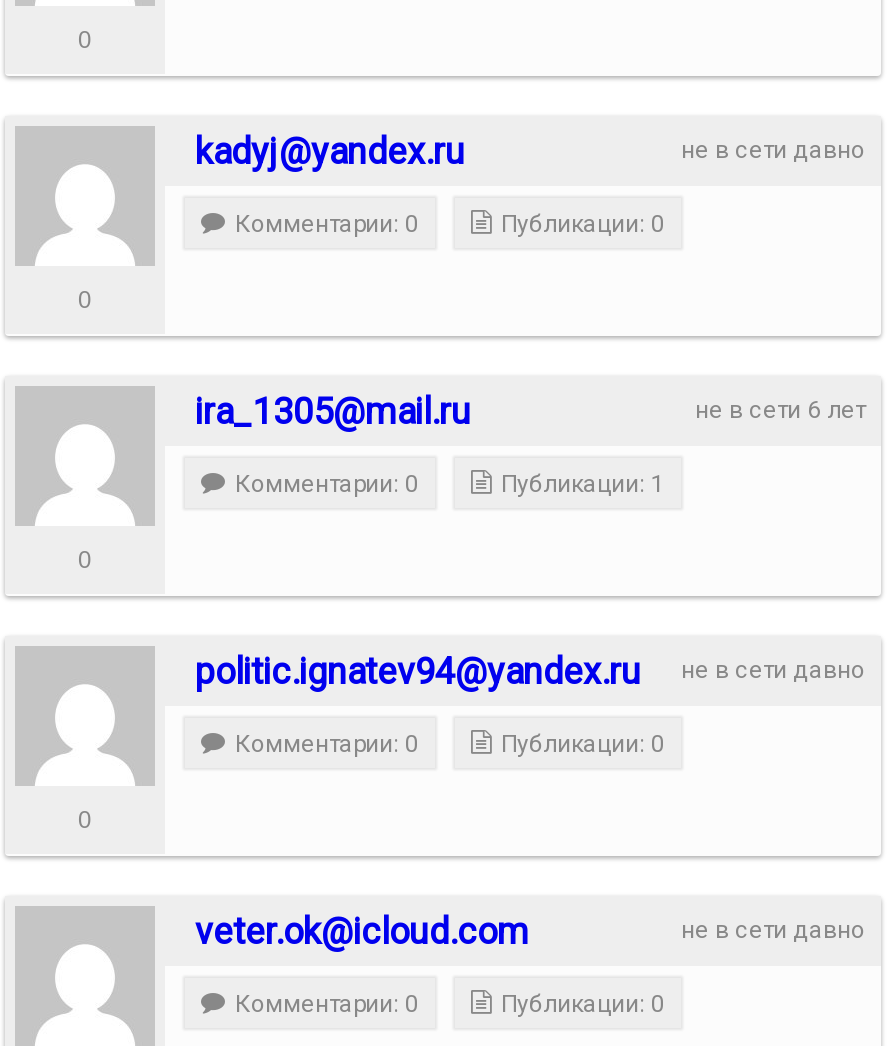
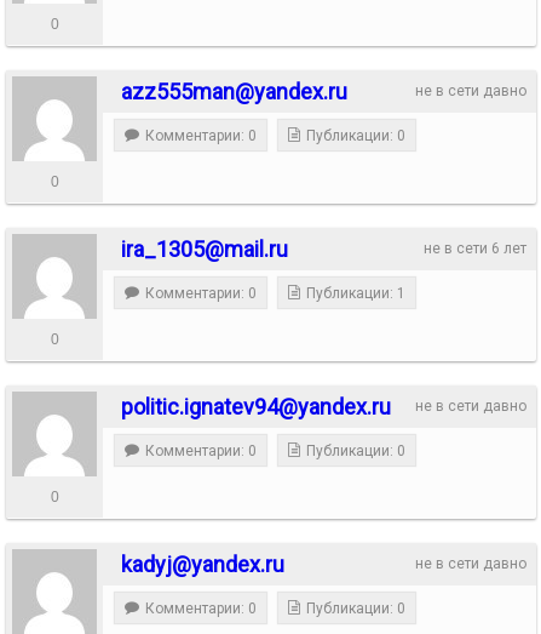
+ azz555man@yandex.ru

moved down: kadyj@yandex.ru

- veter.ok@icloud.com
